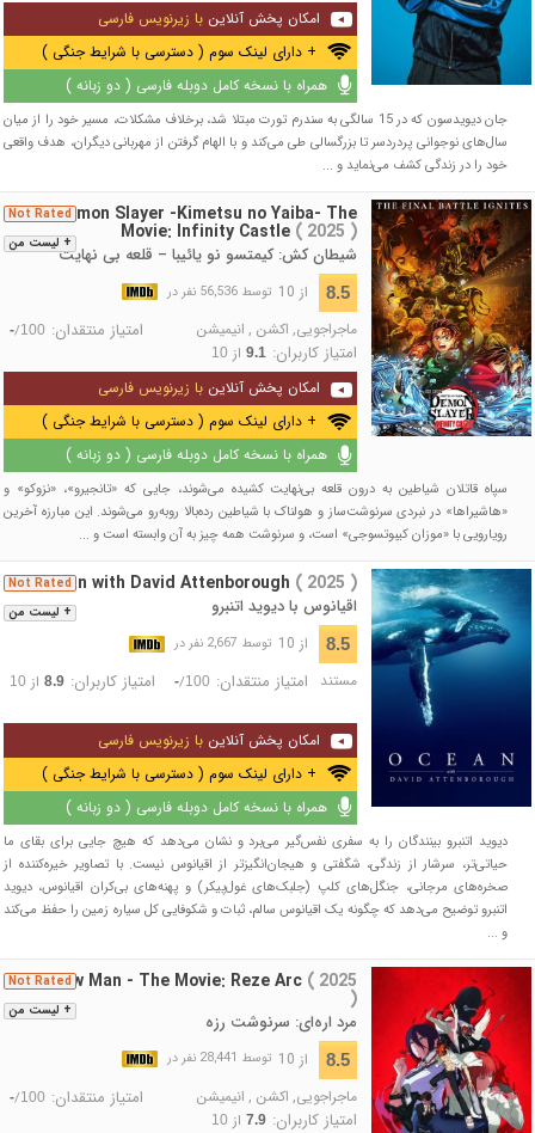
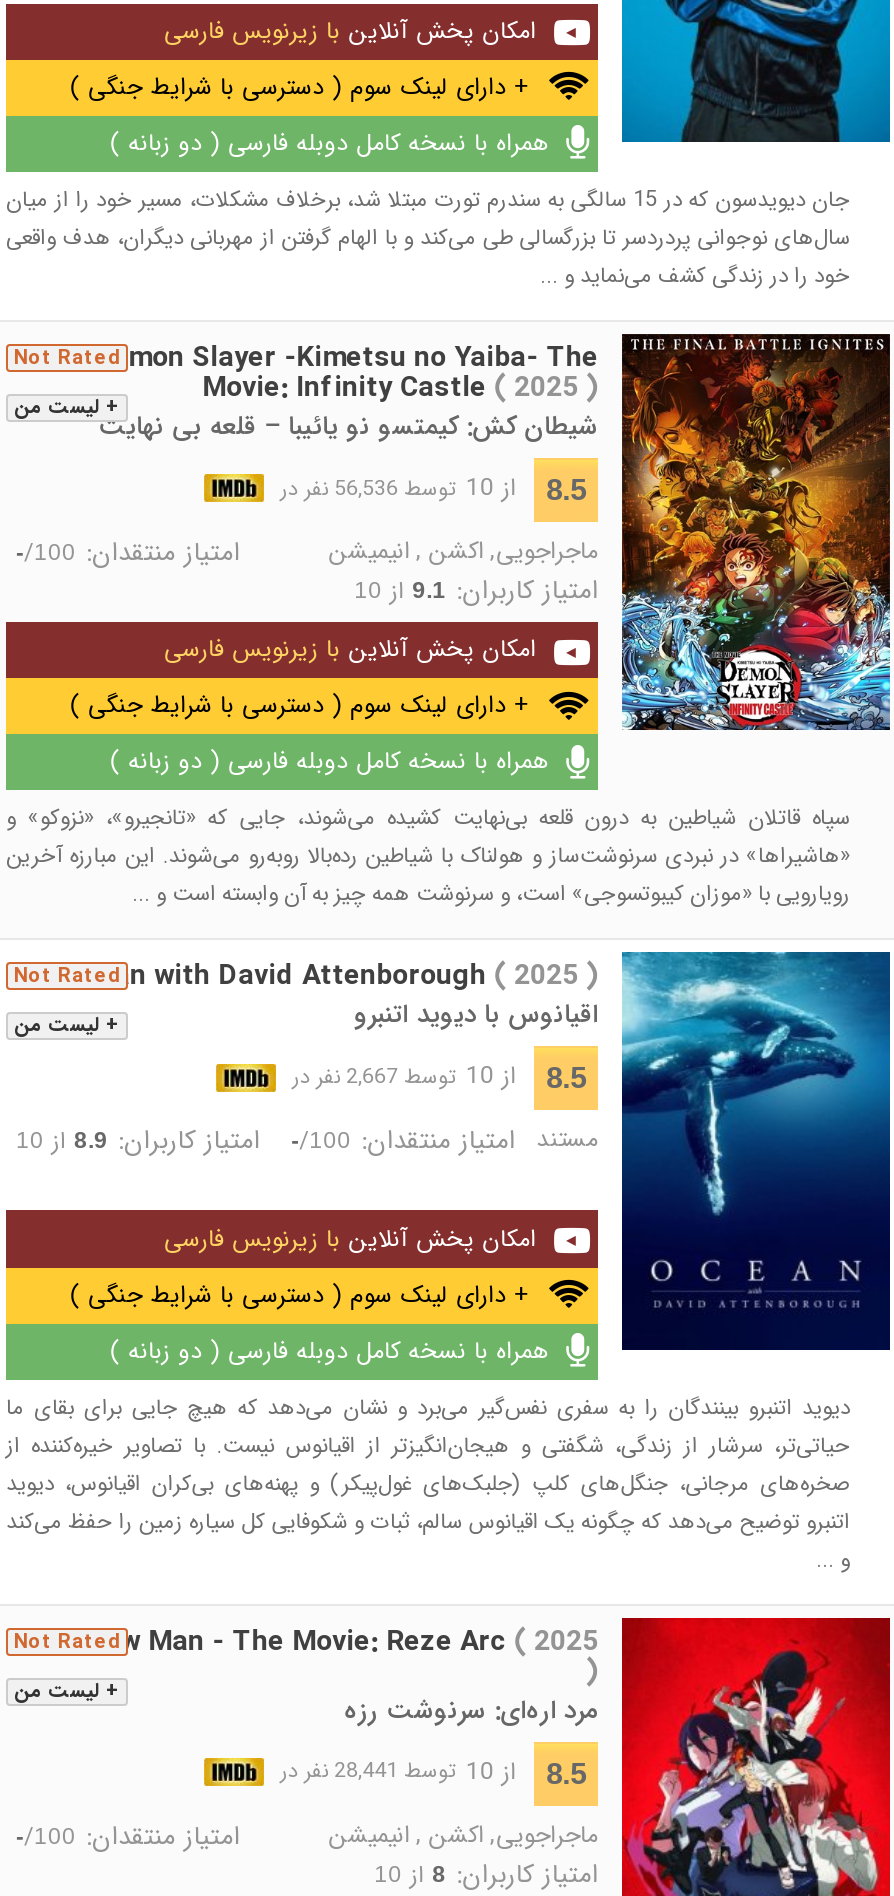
- امتیاز کاربران: 7.9 از 10
+ امتیاز کاربران: 8 از 10
